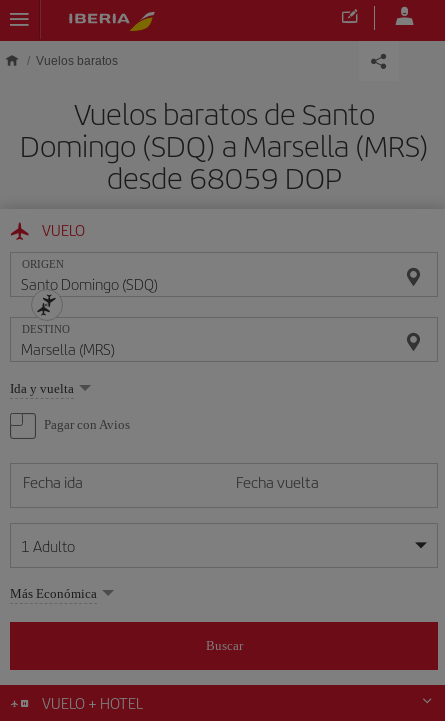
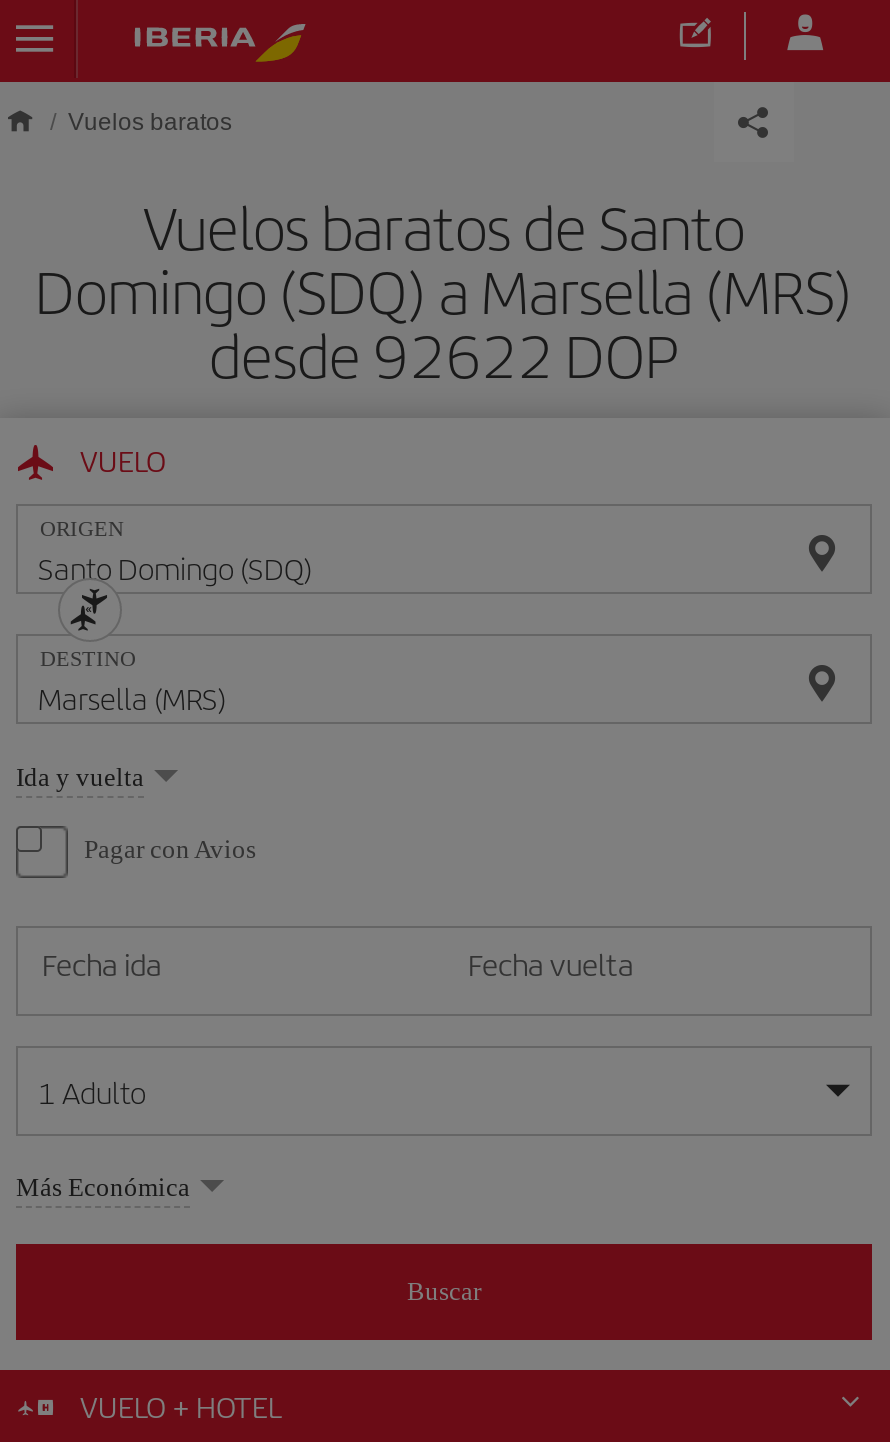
- desde 68059 DOP
+ desde 92622 DOP
